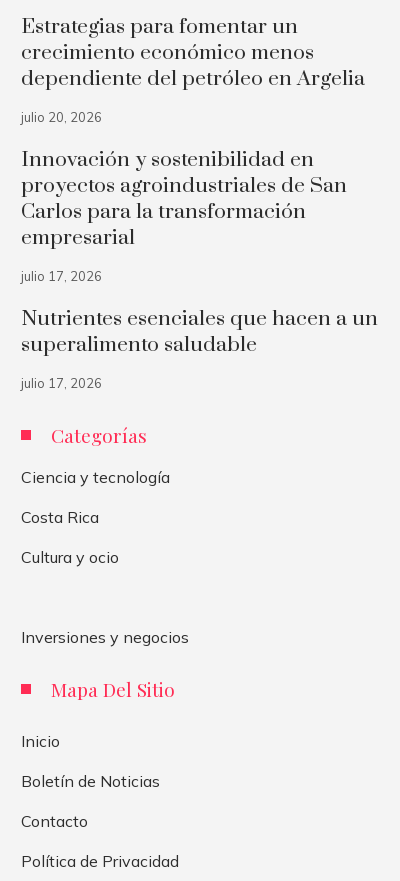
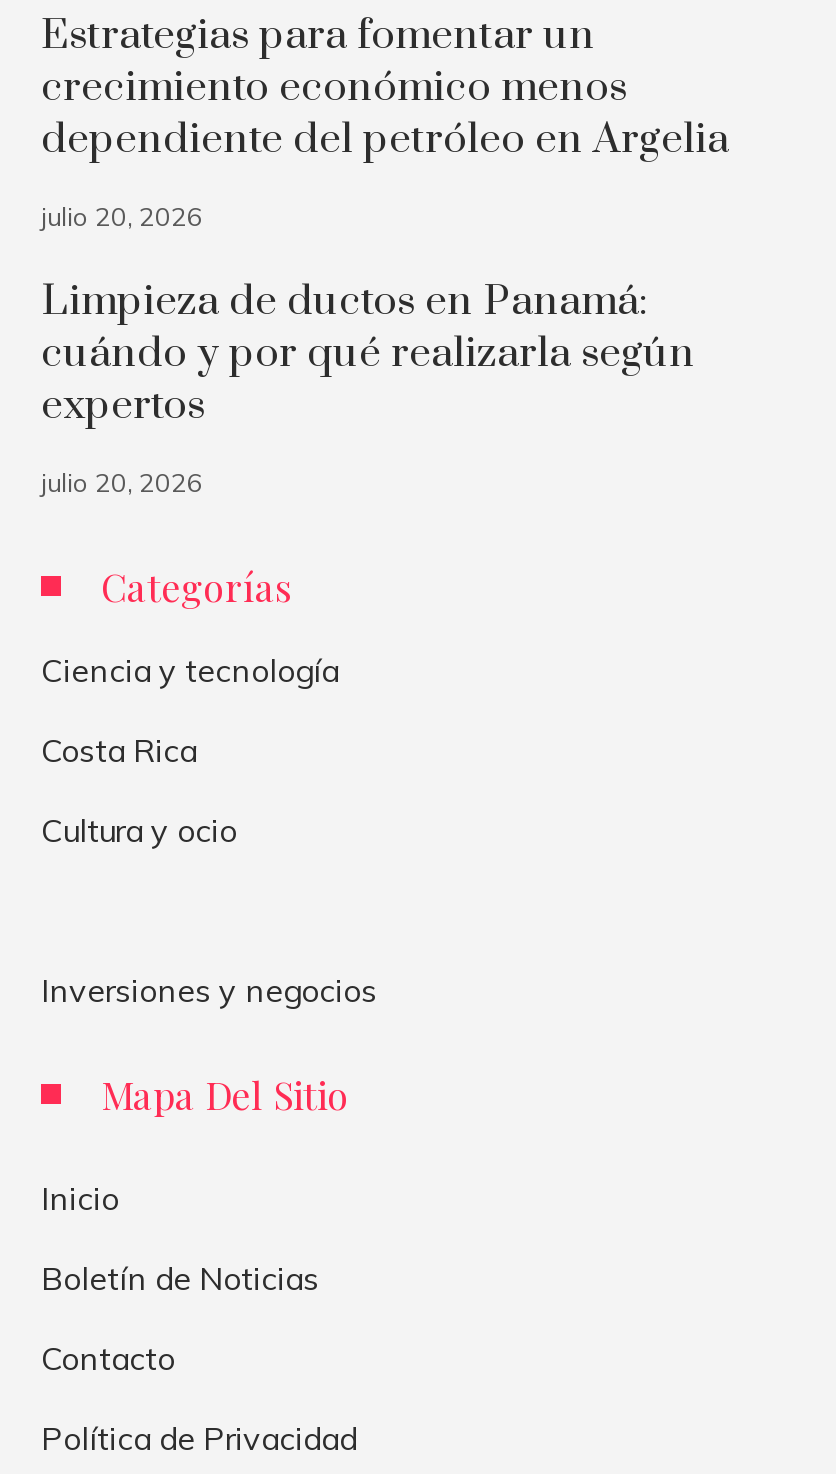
- Innovación y sostenibilidad en
- proyectos agroindustriales de San
- Carlos para la transformación
- empresarial
- julio 17, 2026
- Nutrientes esenciales que hacen a un
- superalimento saludable
- julio 17, 2026
+ Limpieza de ductos en Panamá:
+ cuándo y por qué realizarla según
+ expertos
+ julio 20, 2026
